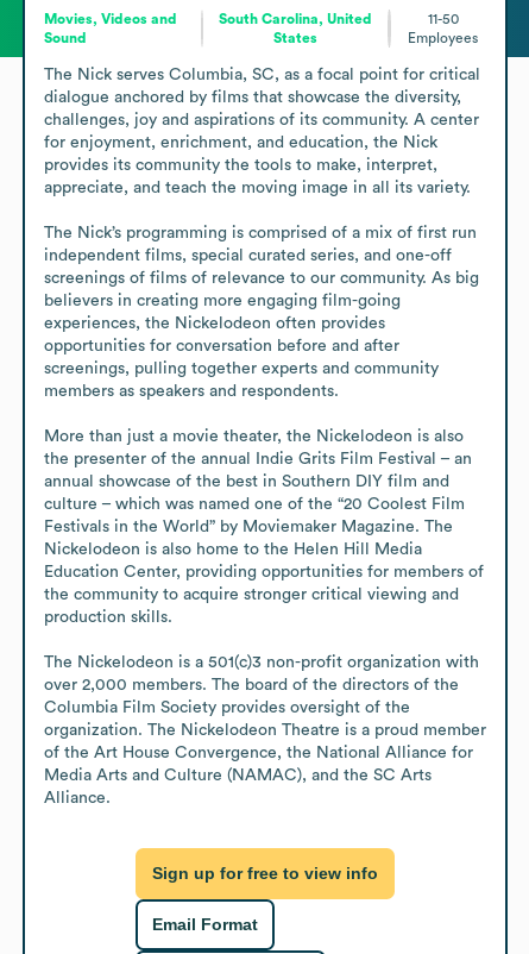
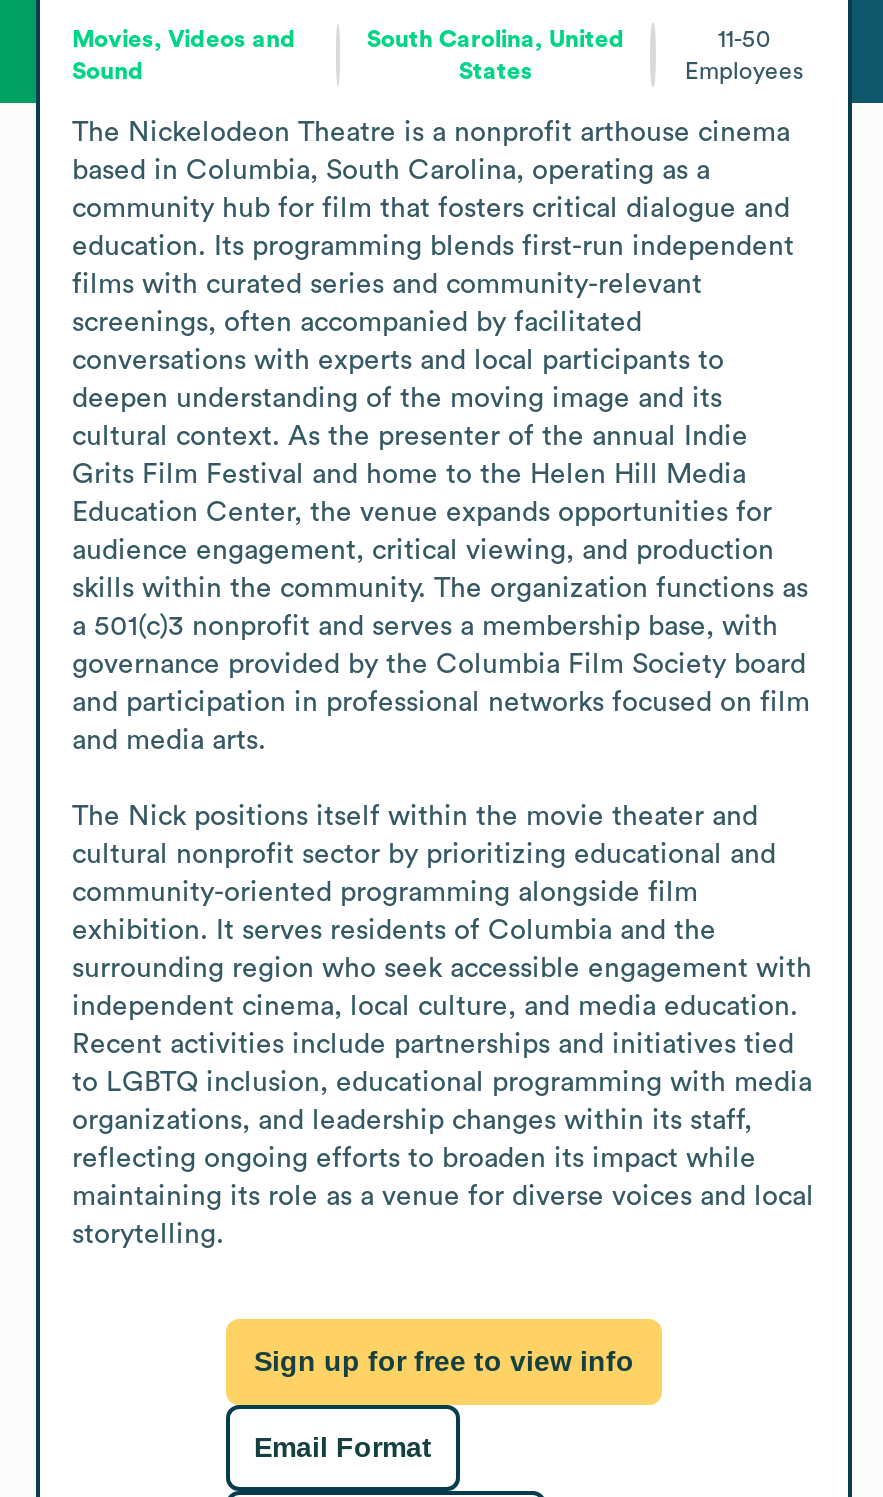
- The Nick serves Columbia, SC, as a focal point for critical
- dialogue anchored by films that showcase the diversity,
- challenges, joy and aspirations of its community. A center
- for enjoyment, enrichment, and education, the Nick
- provides its community the tools to make, interpret,
- appreciate, and teach the moving image in all its variety.
- The Nick’s programming is comprised of a mix of first run
- independent films, special curated series, and one-off
- screenings of films of relevance to our community. As big
- believers in creating more engaging film-going
- experiences, the Nickelodeon often provides
- opportunities for conversation before and after
- screenings, pulling together experts and community
- members as speakers and respondents.
- More than just a movie theater, the Nickelodeon is also
- the presenter of the annual Indie Grits Film Festival – an
- annual showcase of the best in Southern DIY film and
- culture – which was named one of the “20 Coolest Film
- Festivals in the World” by Moviemaker Magazine. The
- Nickelodeon is also home to the Helen Hill Media
- Education Center, providing opportunities for members of
- the community to acquire stronger critical viewing and
- production skills.
- The Nickelodeon is a 501(c)3 non-profit organization with
- over 2,000 members. The board of the directors of the
- Columbia Film Society provides oversight of the
- organization. The Nickelodeon Theatre is a proud member
- of the Art House Convergence, the National Alliance for
- Media Arts and Culture (NAMAC), and the SC Arts
- Alliance.
+ The Nickelodeon Theatre is a nonprofit arthouse cinema
+ based in Columbia, South Carolina, operating as a
+ community hub for film that fosters critical dialogue and
+ education. Its programming blends first-run independent
+ films with curated series and community-relevant
+ screenings, often accompanied by facilitated
+ conversations with experts and local participants to
+ deepen understanding of the moving image and its
+ cultural context. As the presenter of the annual Indie
+ Grits Film Festival and home to the Helen Hill Media
+ Education Center, the venue expands opportunities for
+ audience engagement, critical viewing, and production
+ skills within the community. The organization functions as
+ a 501(c)3 nonprofit and serves a membership base, with
+ governance provided by the Columbia Film Society board
+ and participation in professional networks focused on film
+ and media arts.
+ The Nick positions itself within the movie theater and
+ cultural nonprofit sector by prioritizing educational and
+ community-oriented programming alongside film
+ exhibition. It serves residents of Columbia and the
+ surrounding region who seek accessible engagement with
+ independent cinema, local culture, and media education.
+ Recent activities include partnerships and initiatives tied
+ to LGBTQ inclusion, educational programming with media
+ organizations, and leadership changes within its staff,
+ reflecting ongoing efforts to broaden its impact while
+ maintaining its role as a venue for diverse voices and local
+ storytelling.
